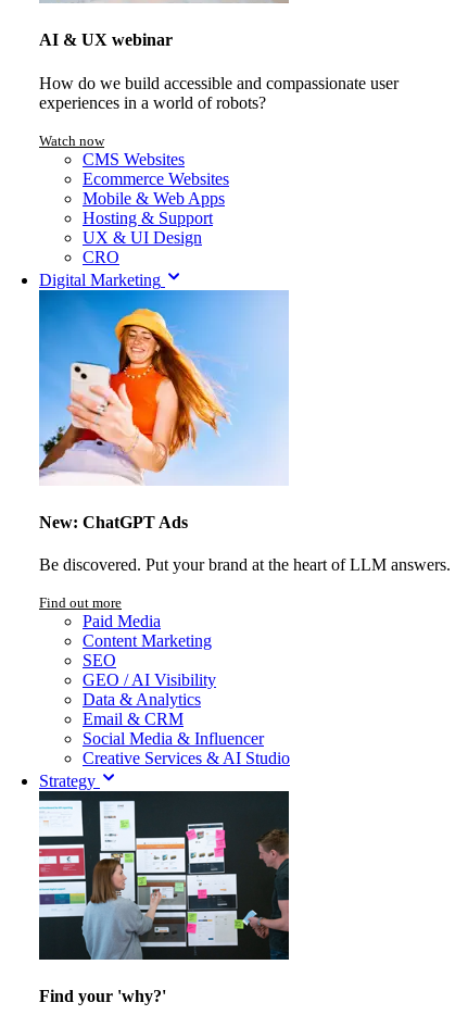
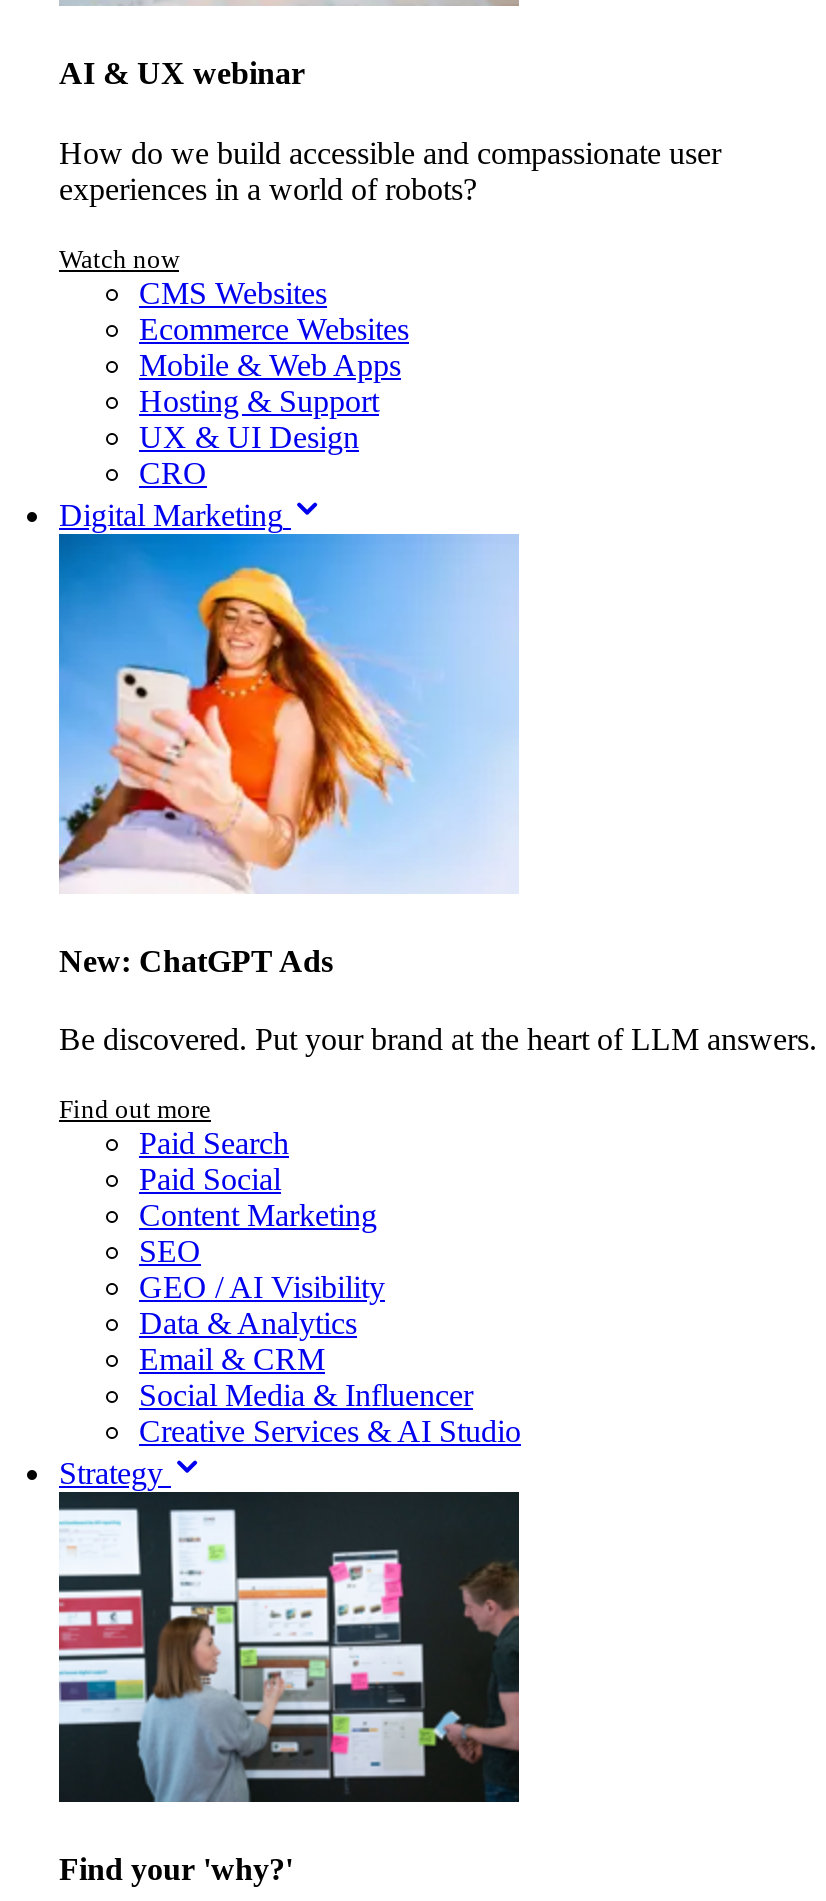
- Paid Media
+ Paid Search
+ Paid Social
